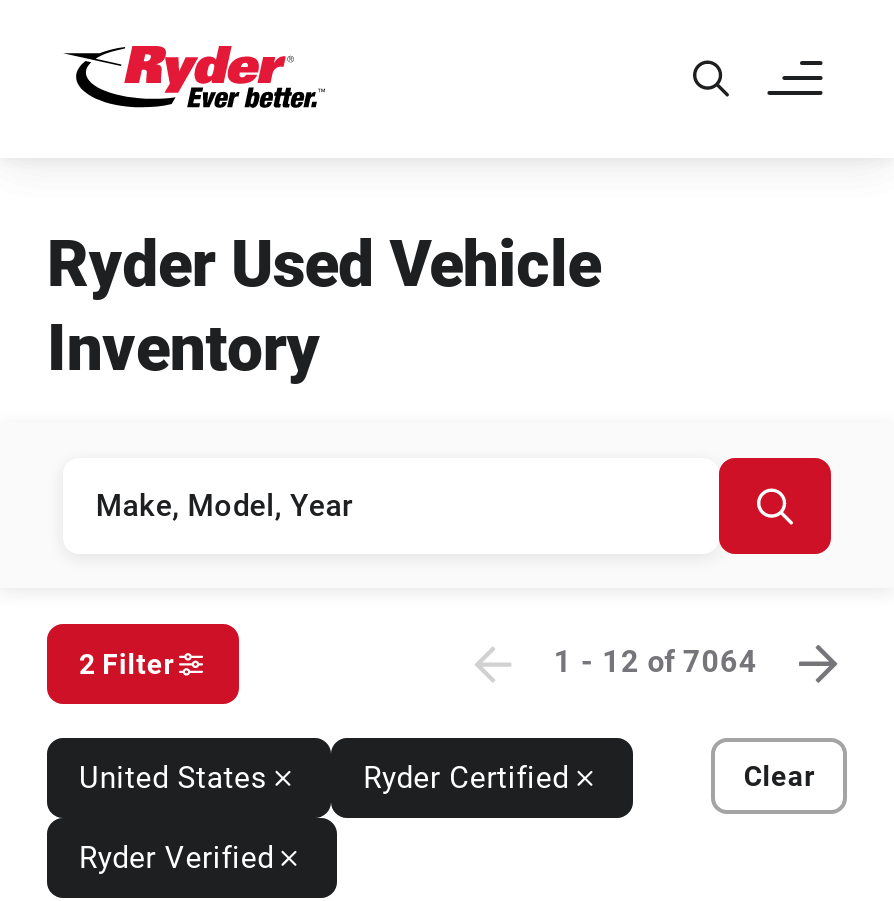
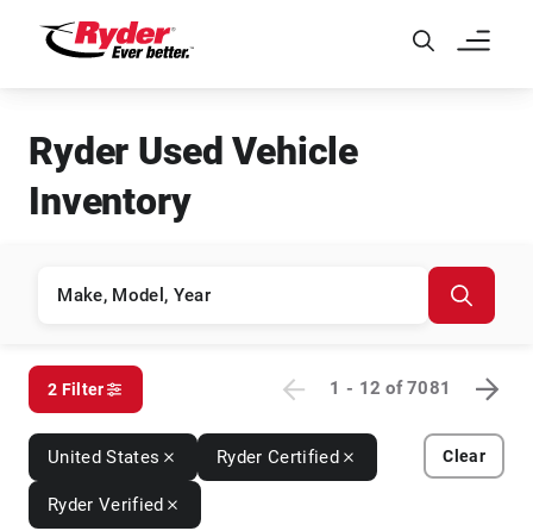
- 1 - 12 of 7064
+ 1 - 12 of 7081
